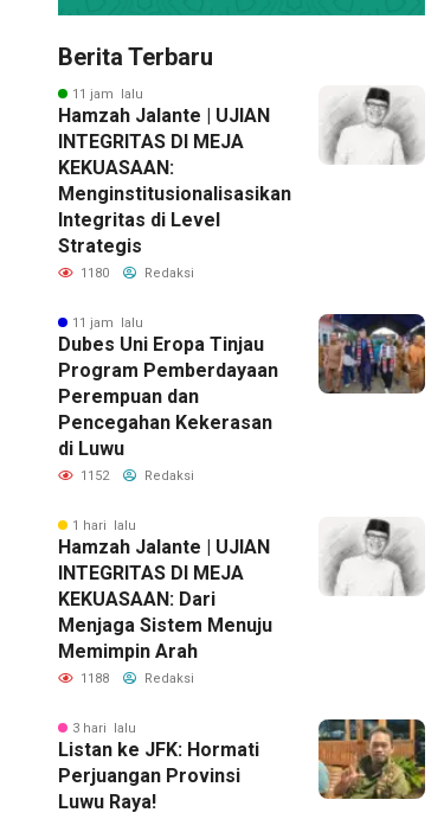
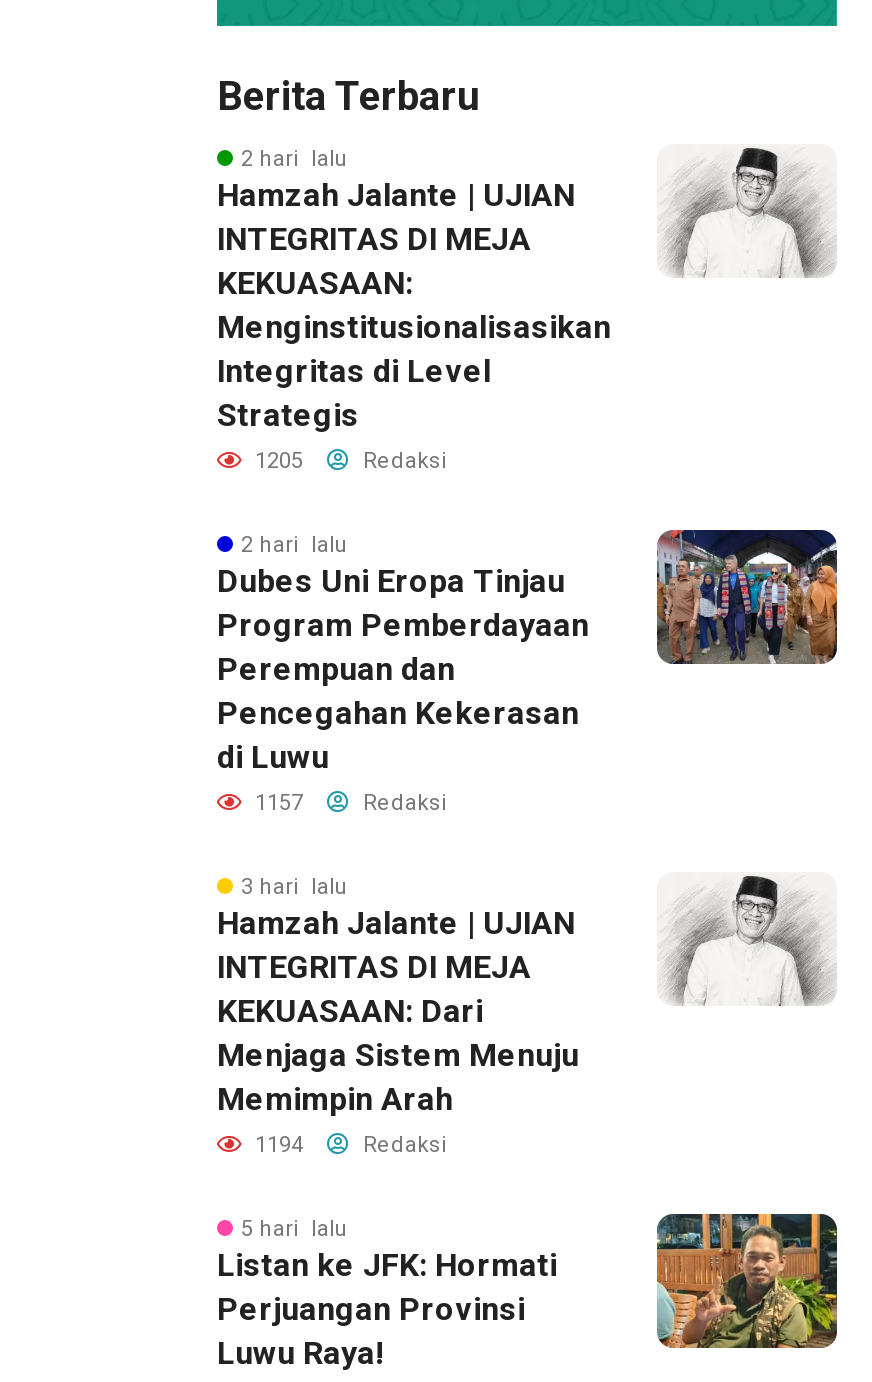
- 11 jam lalu
+ 2 hari lalu

- 1180
+ 1205

- 11 jam lalu
+ 2 hari lalu

- 1152
+ 1157

- 1 hari lalu
+ 3 hari lalu

- 1188
+ 1194

- 3 hari lalu
+ 5 hari lalu
